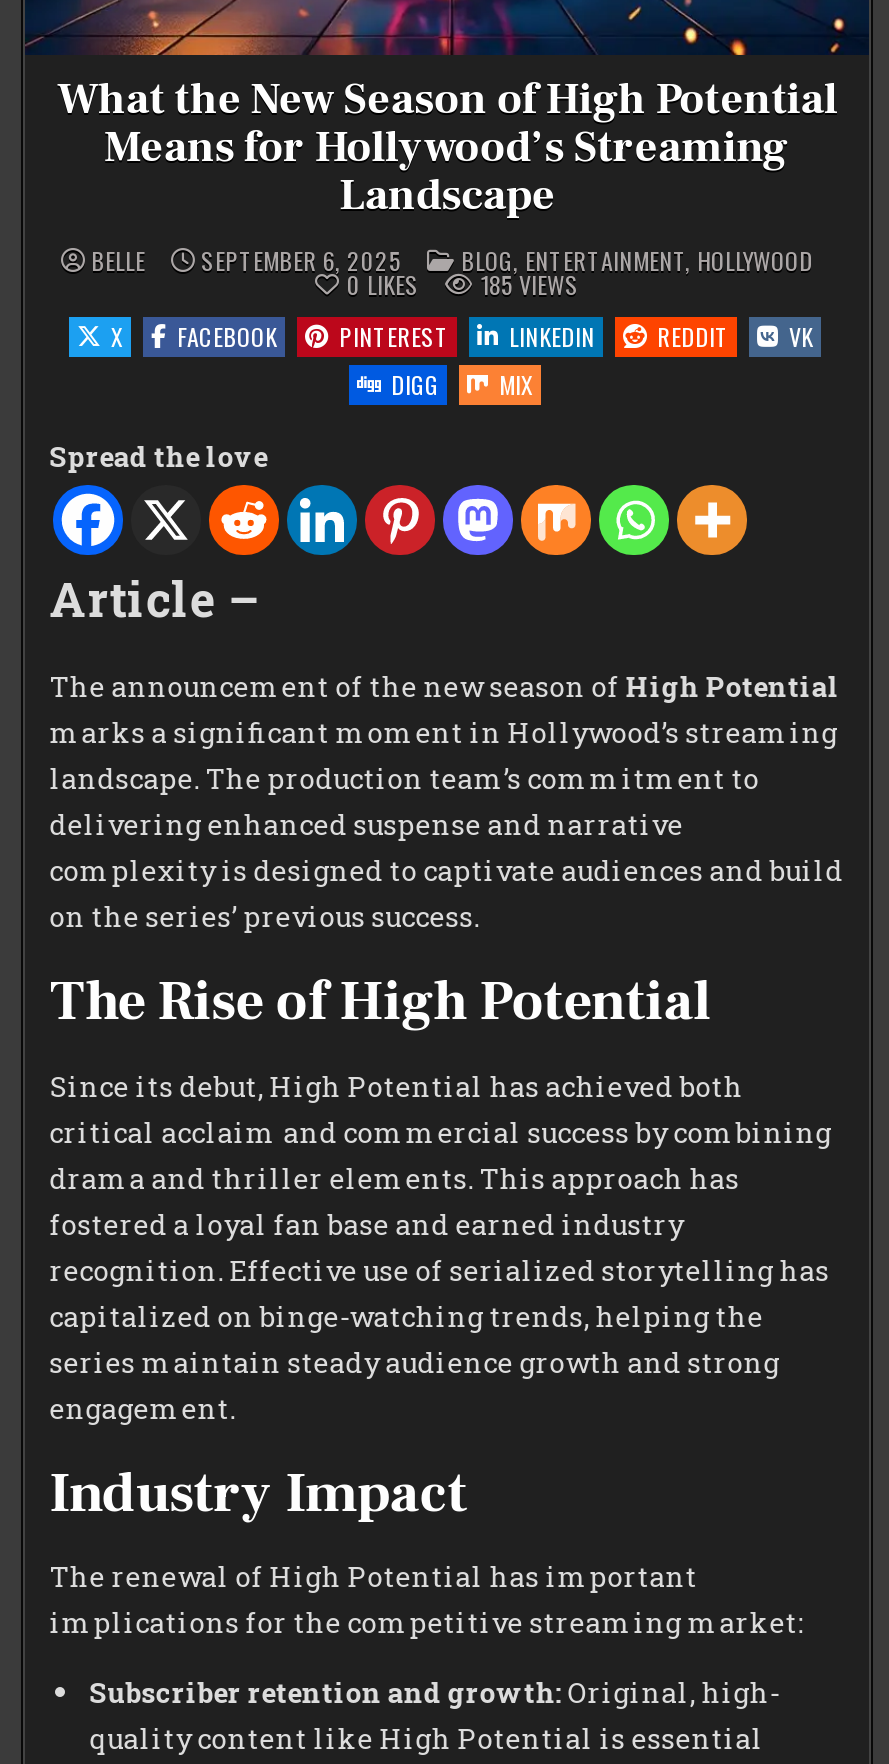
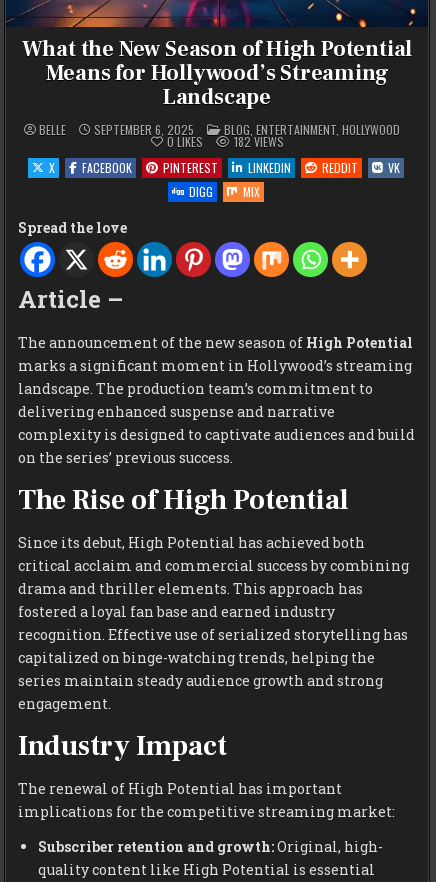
- 185VIEWS
+ 182VIEWS
